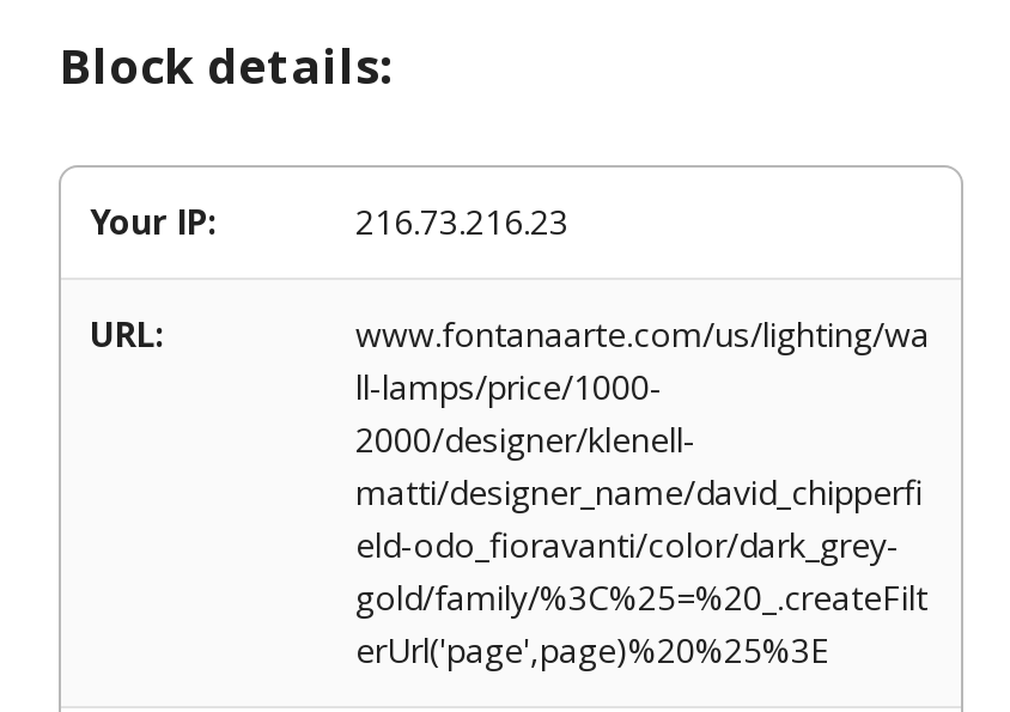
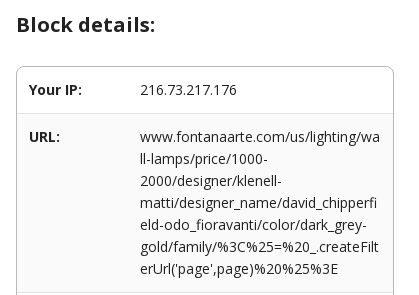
- 216.73.216.23
+ 216.73.217.176
